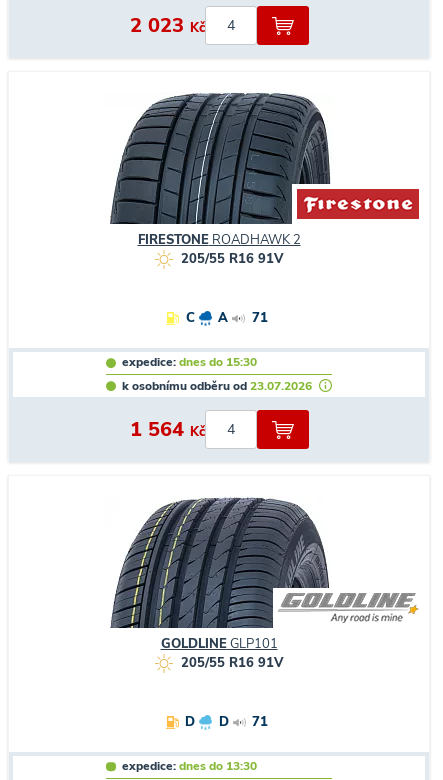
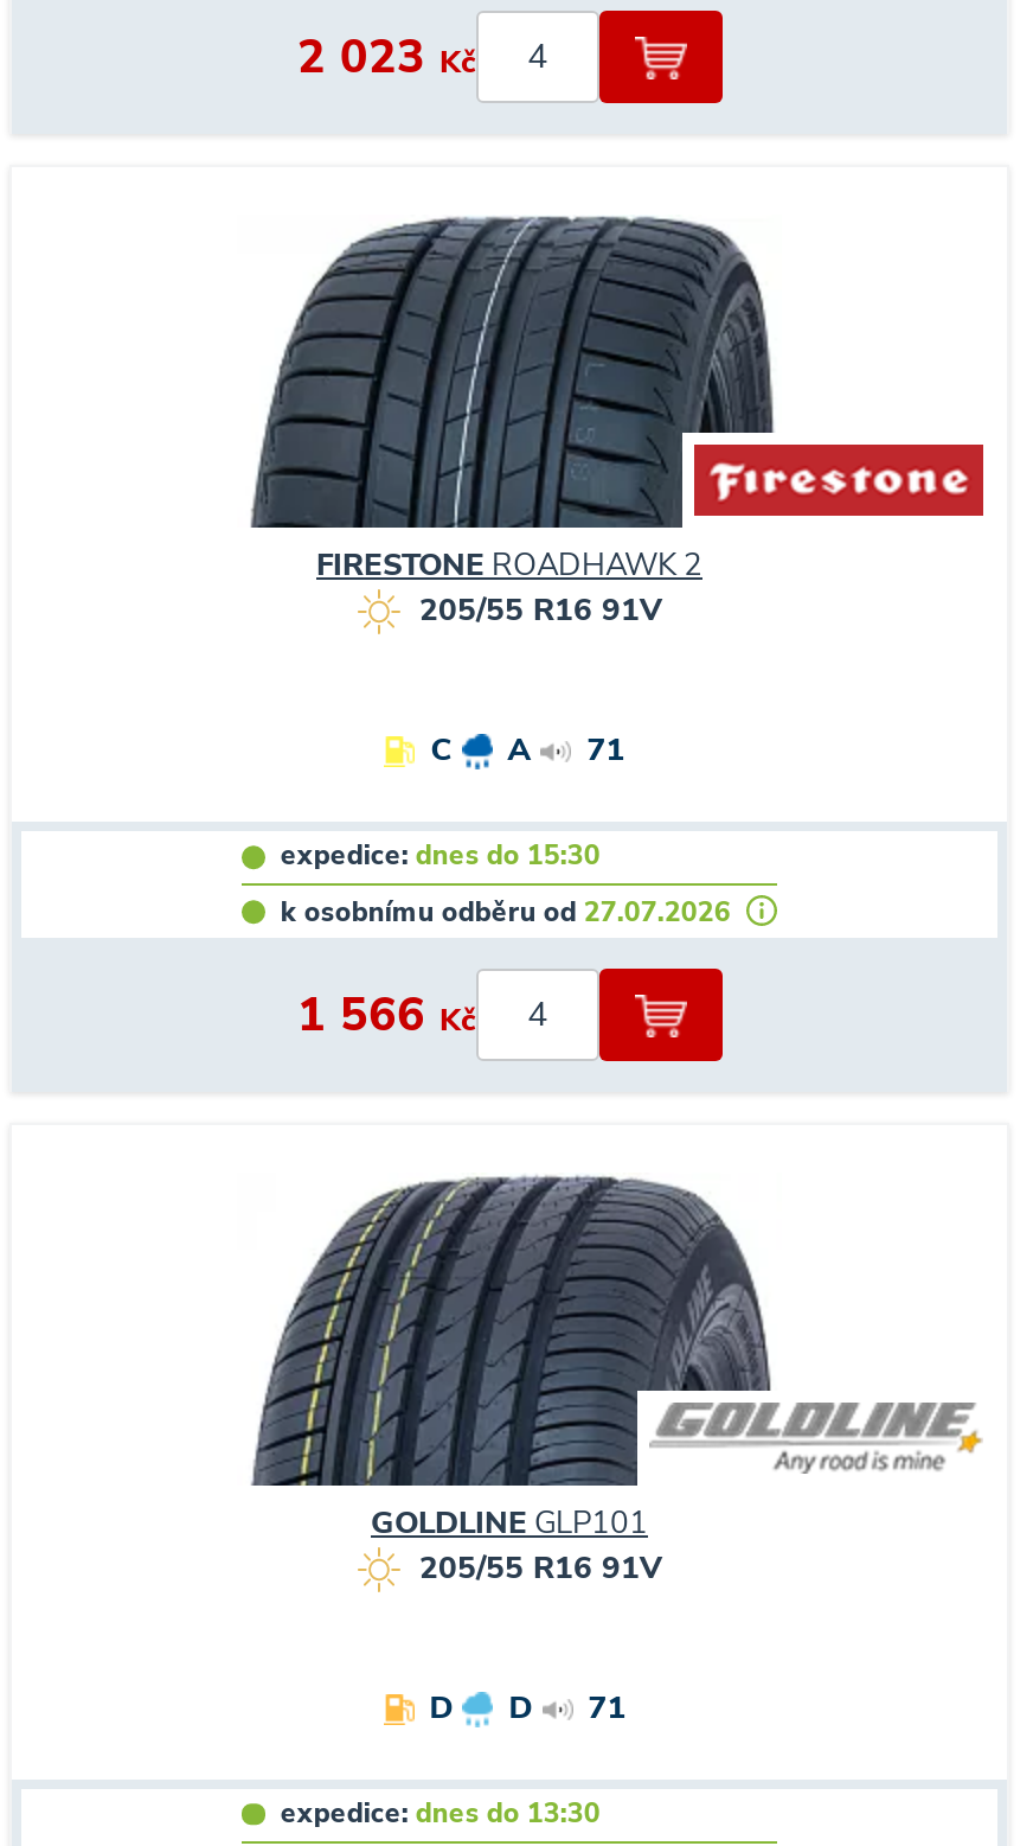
- k osobnímu odběru od 23.07.2026
+ k osobnímu odběru od 27.07.2026

- 1 564 Kč
+ 1 566 Kč
